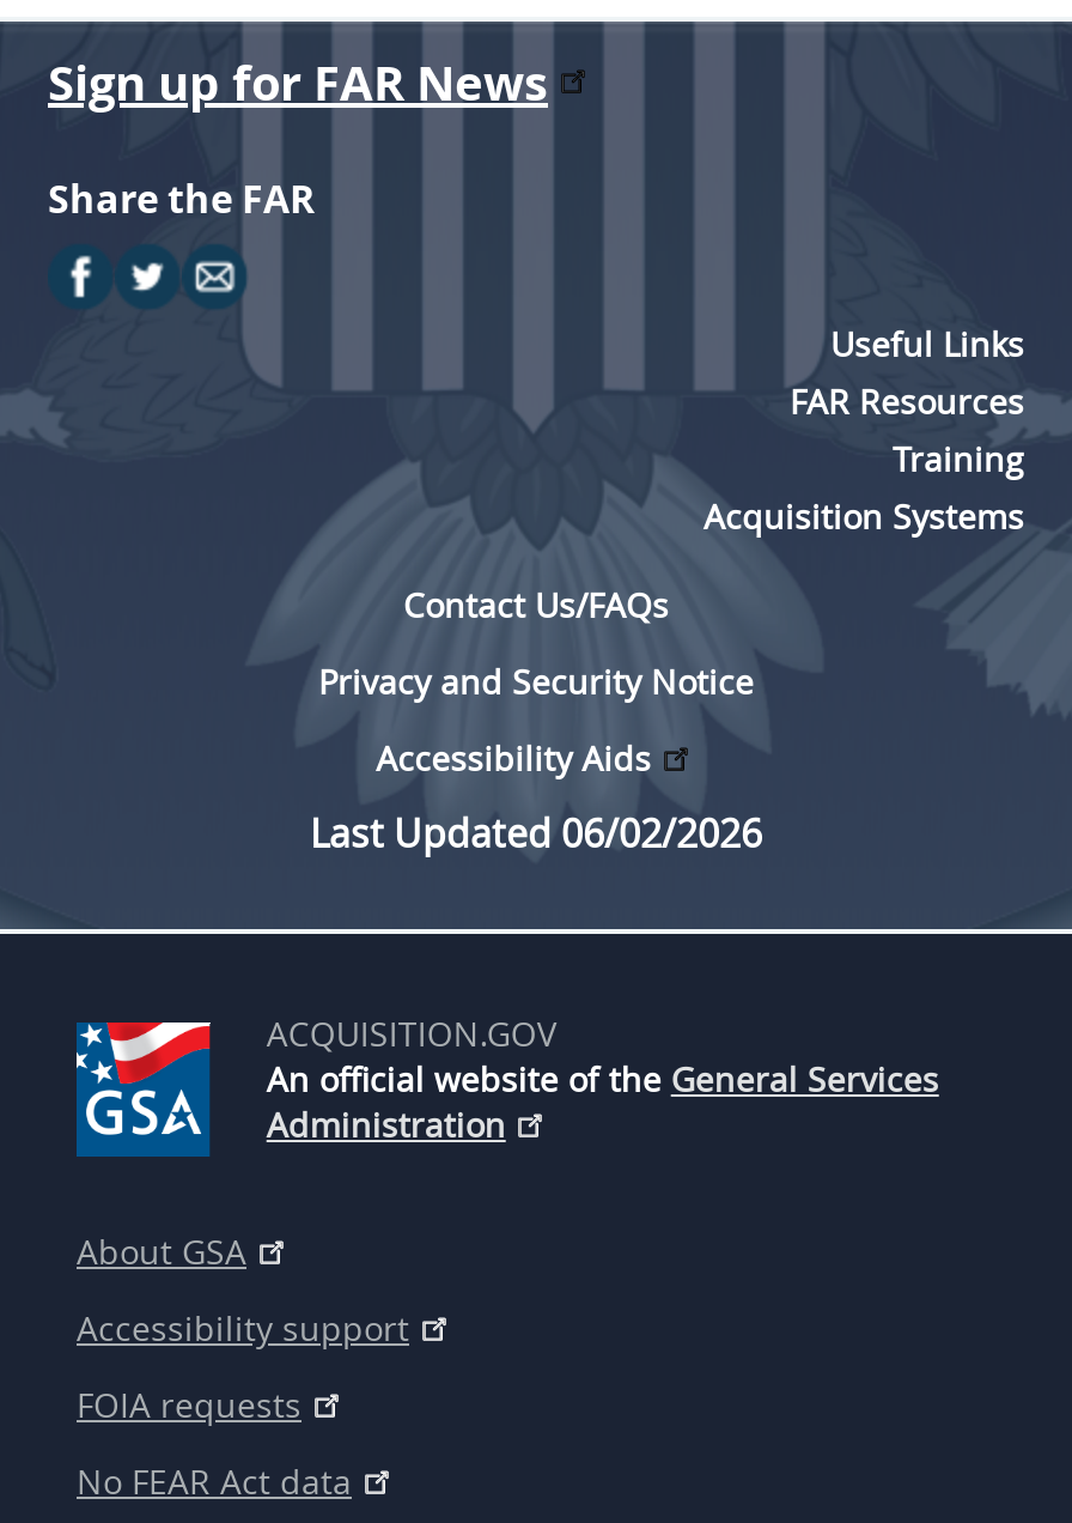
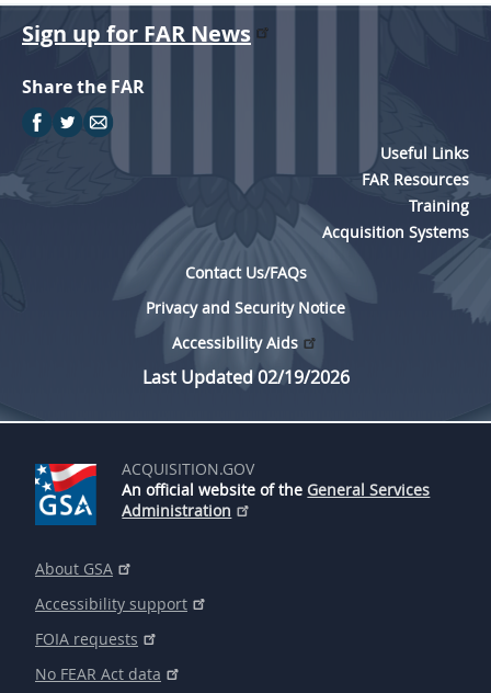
- Last Updated 06/02/2026
+ Last Updated 02/19/2026
